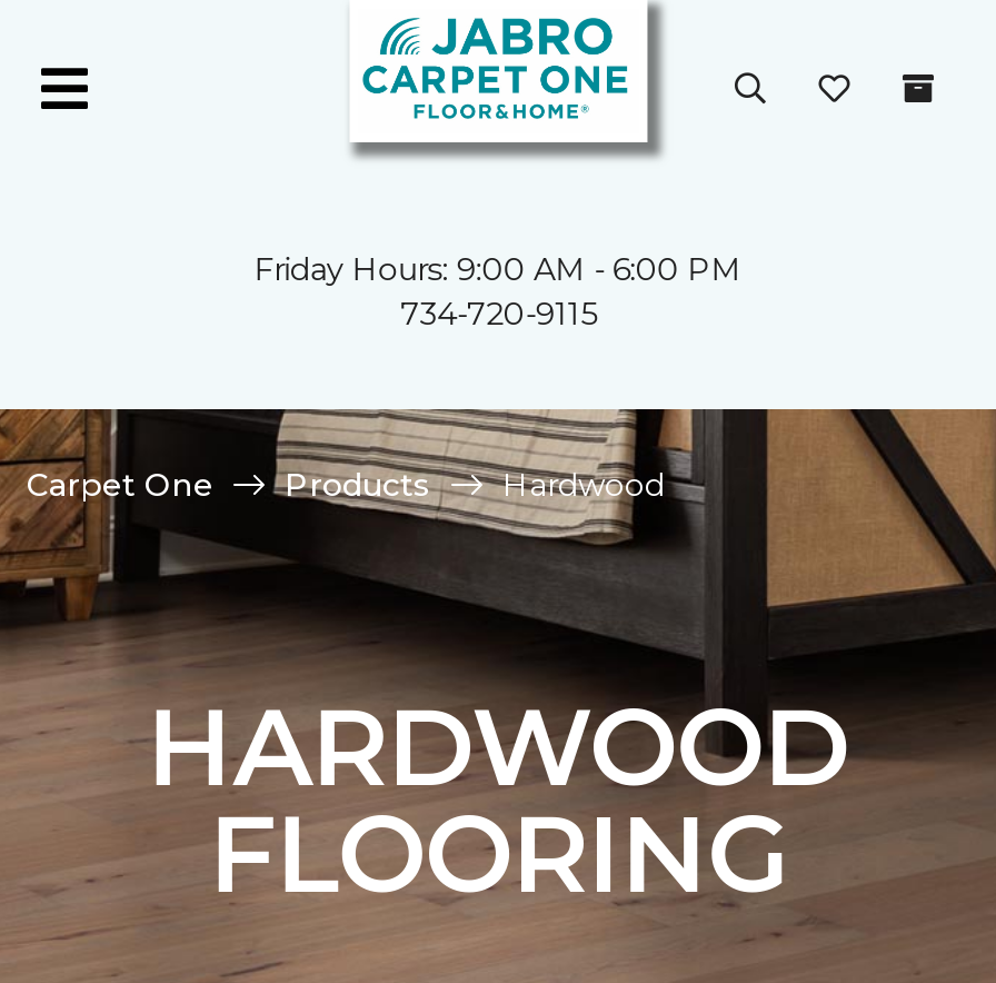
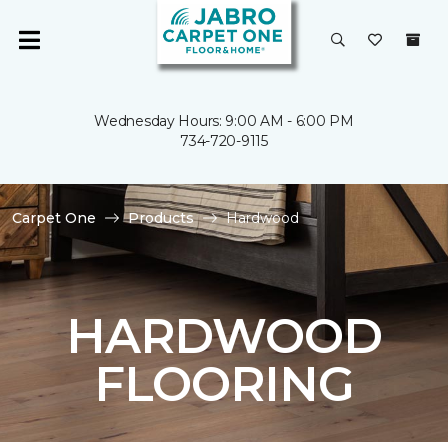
- Friday Hours: 9:00 AM - 6:00 PM
+ Wednesday Hours: 9:00 AM - 6:00 PM
